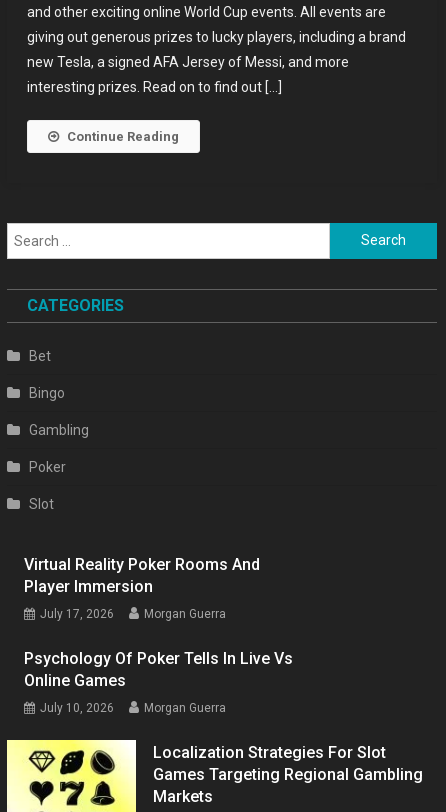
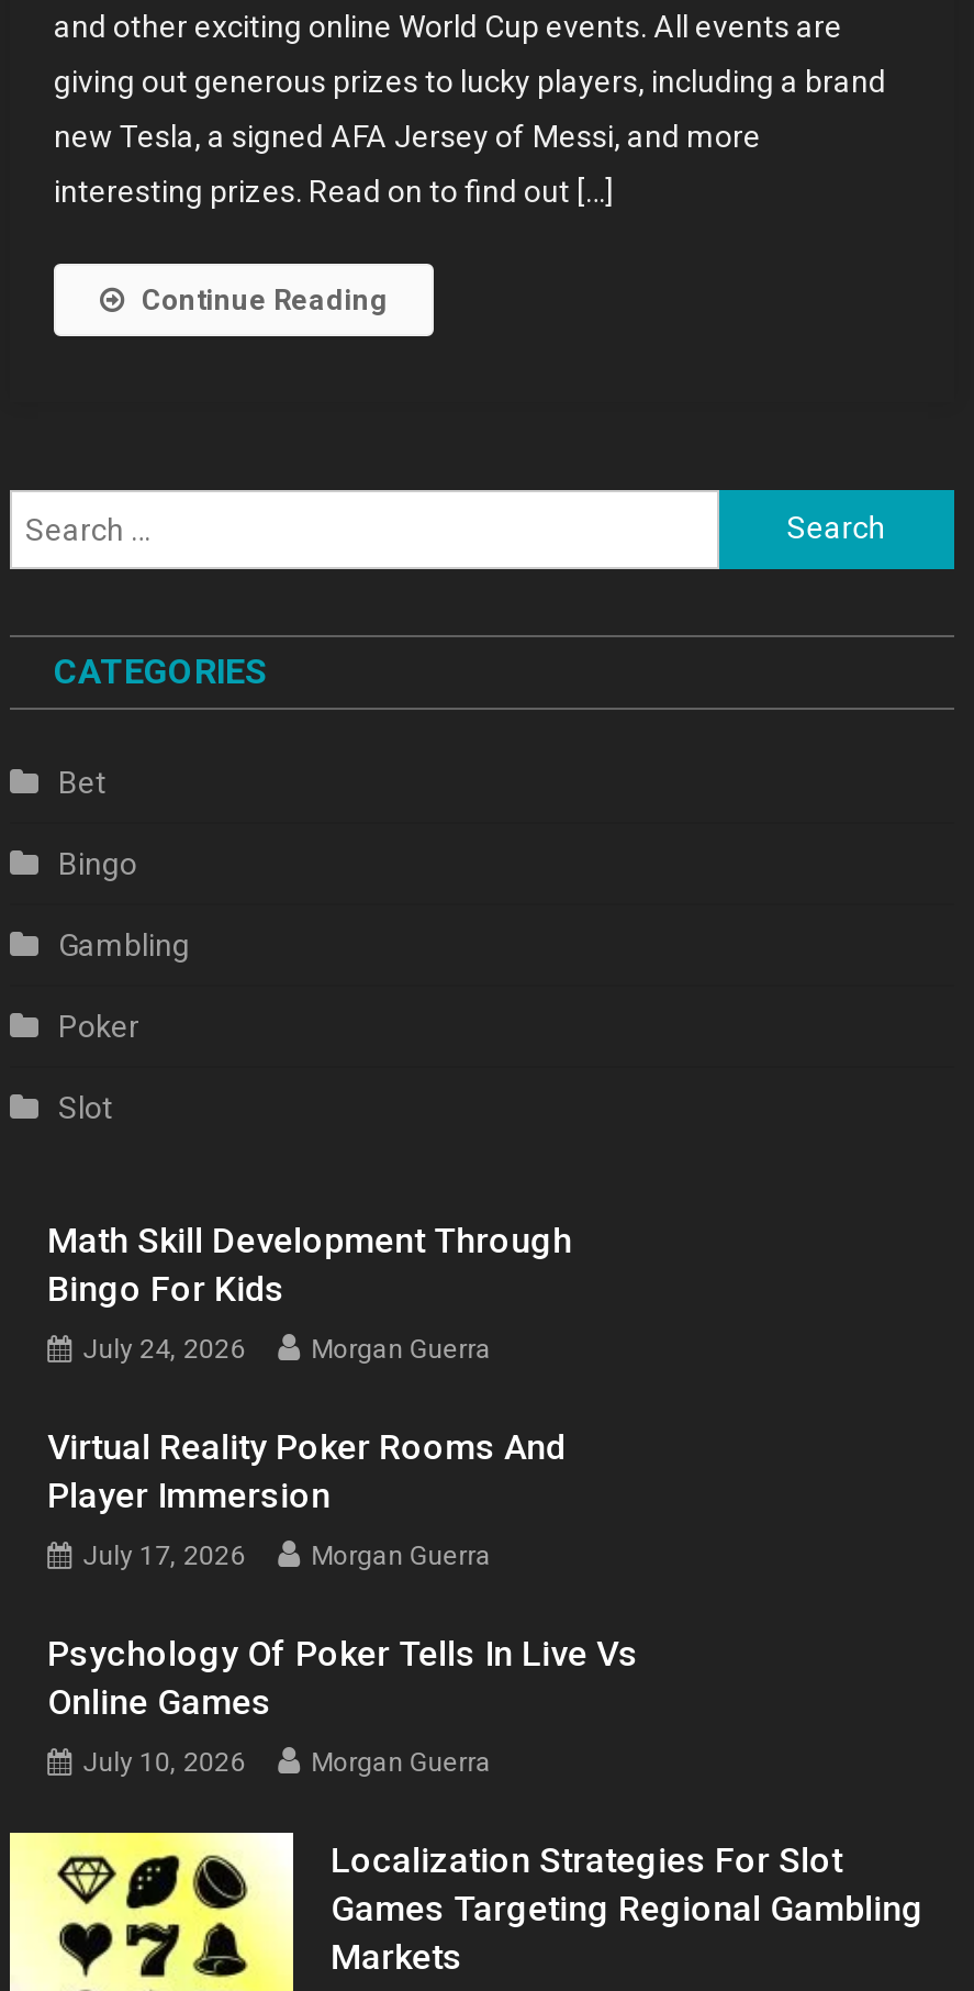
+ Math Skill Development Through
+ Bingo For Kids
+ July 24, 2026
+ Morgan Guerra
